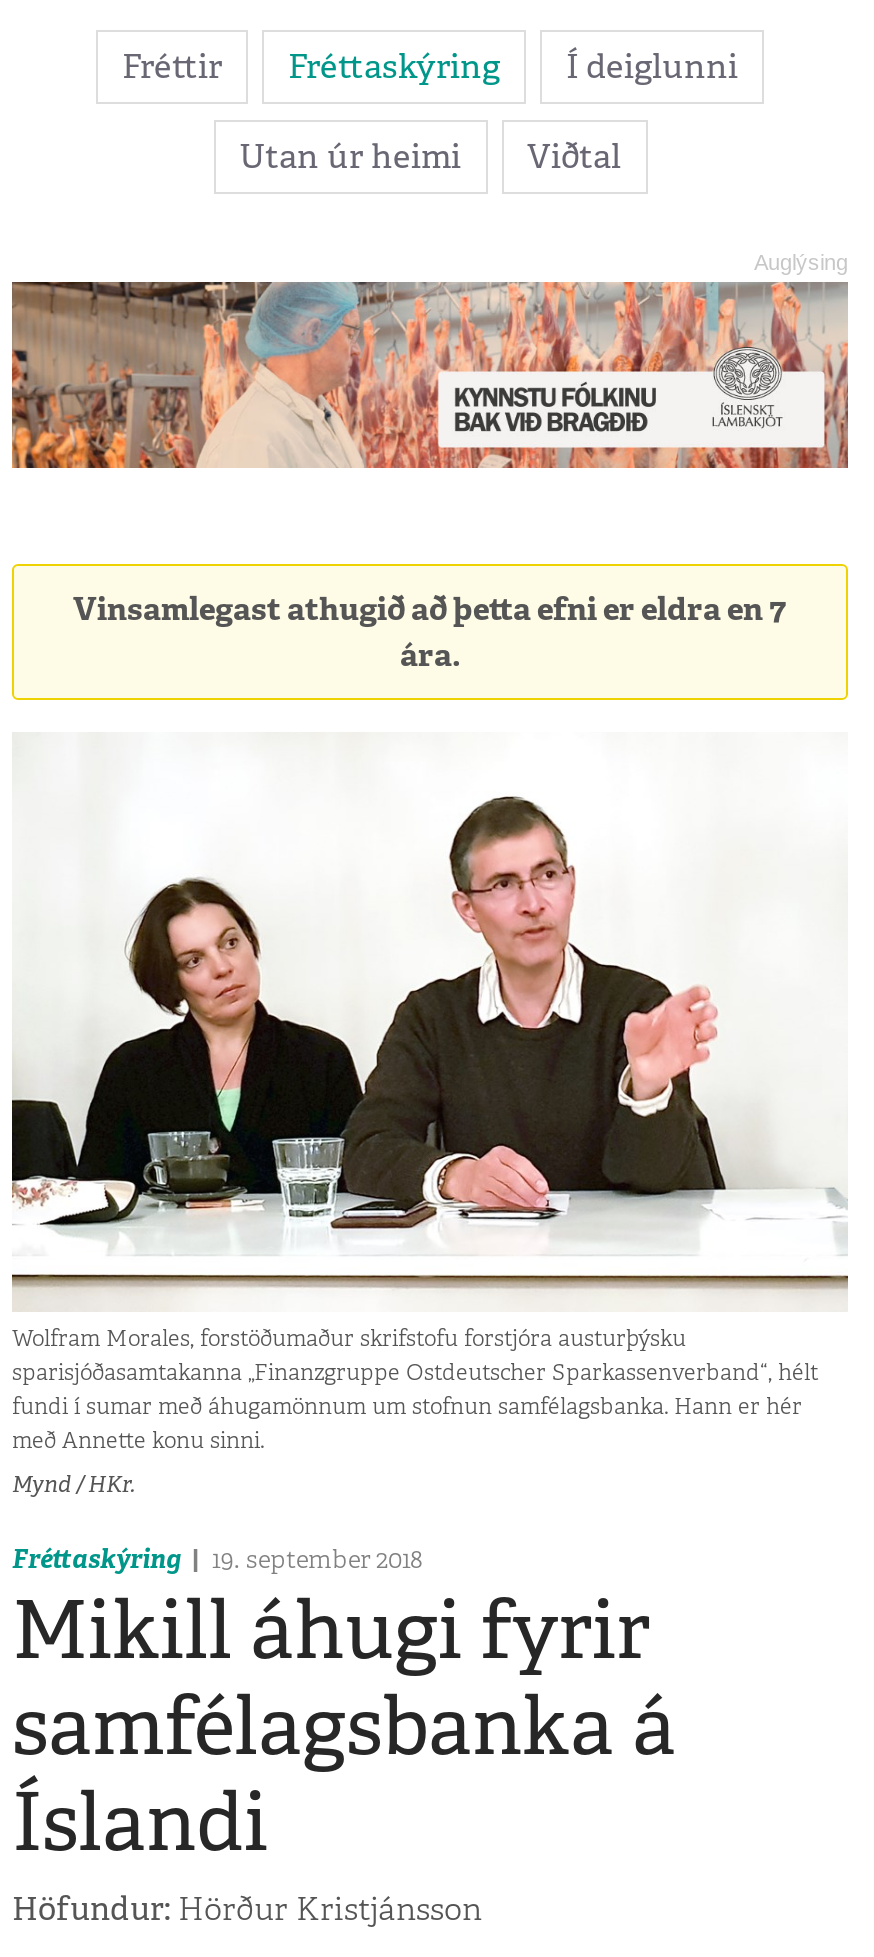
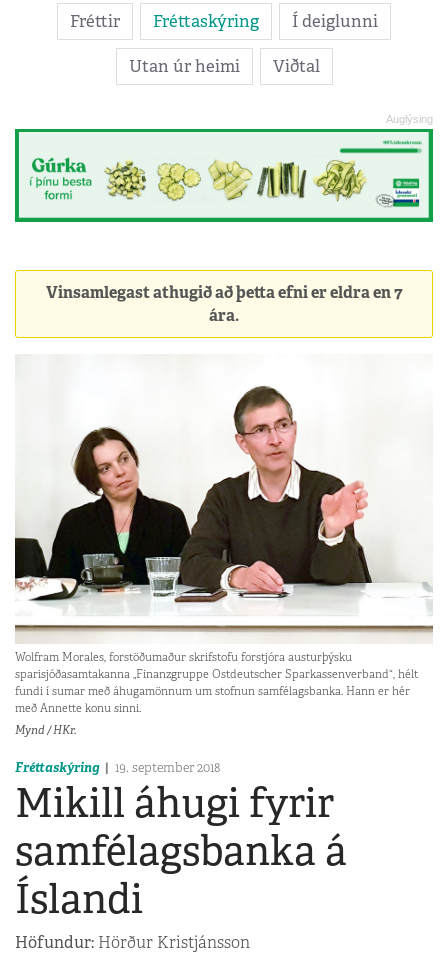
- [image]
+ [image]
